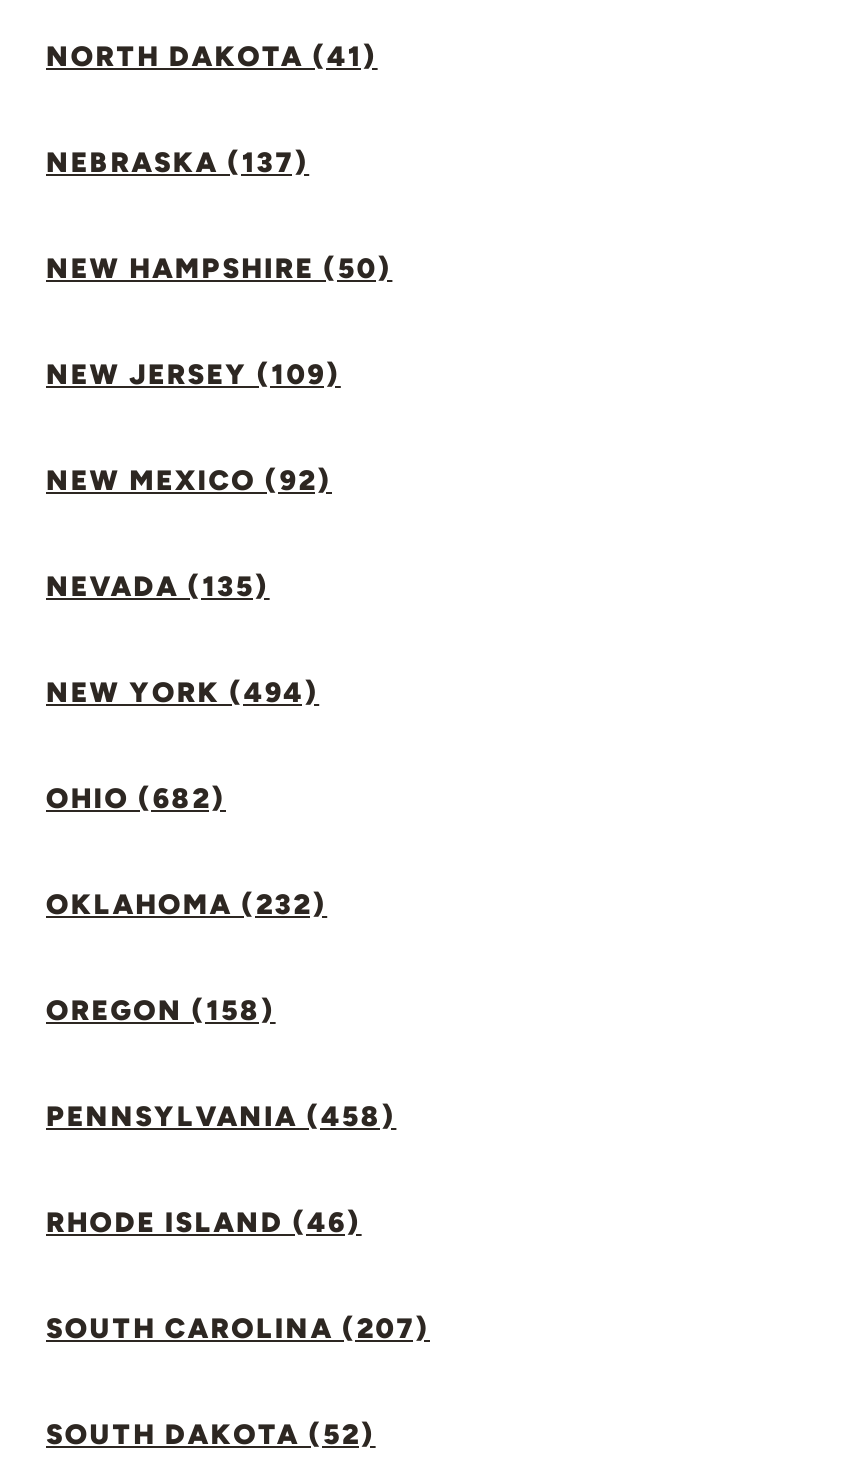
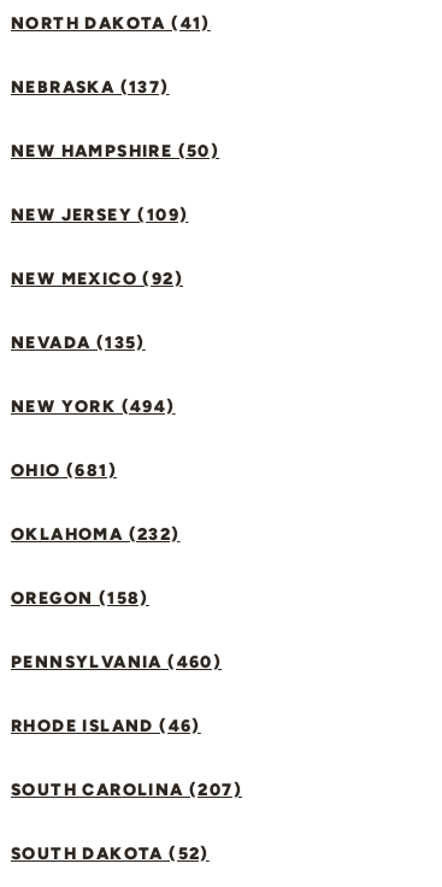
- OHIO (682)
+ OHIO (681)

- PENNSYLVANIA (458)
+ PENNSYLVANIA (460)
